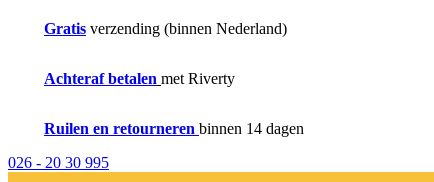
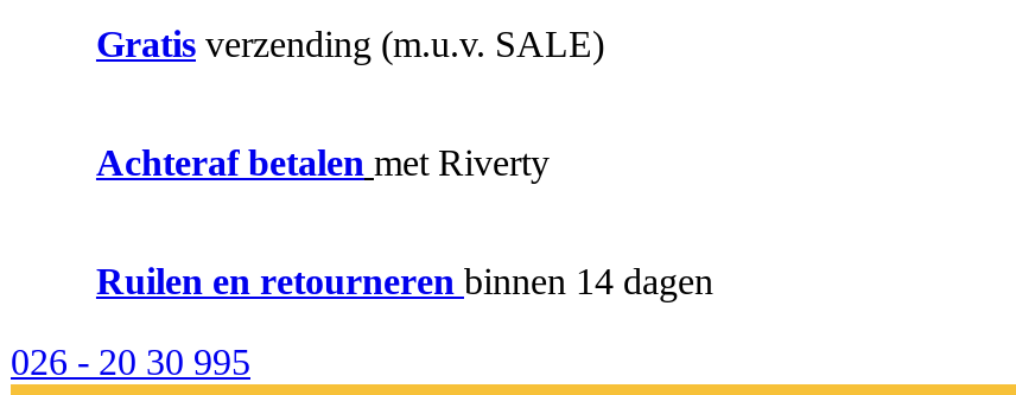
- Gratis verzending (binnen Nederland)
+ Gratis verzending (m.u.v. SALE)
